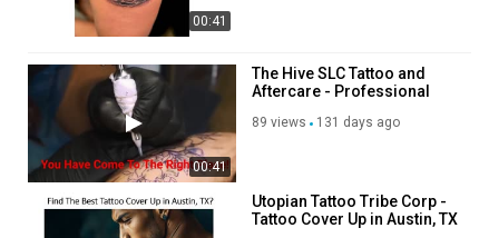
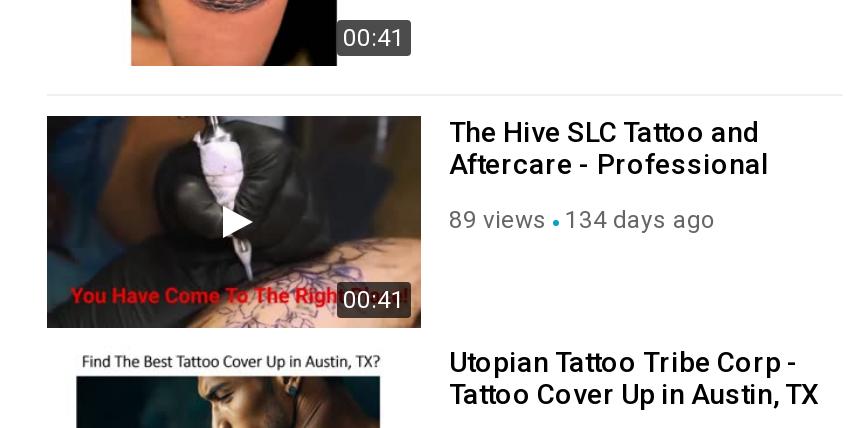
- 131 days ago
+ 134 days ago
